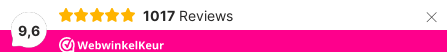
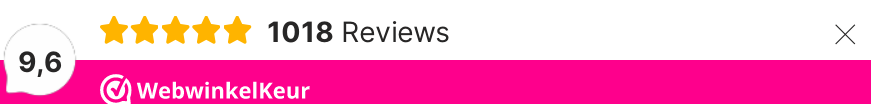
- 1017 Reviews
+ 1018 Reviews
